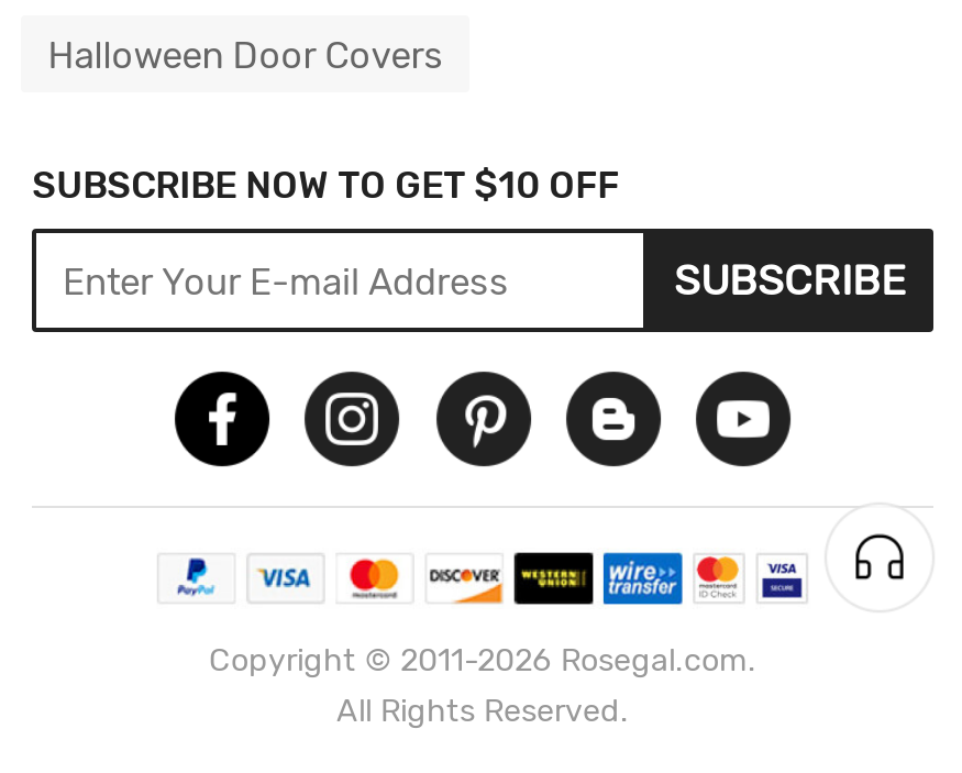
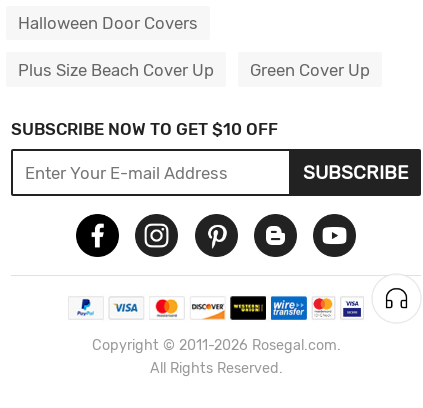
+ Plus Size Beach Cover Up
+ Green Cover Up
